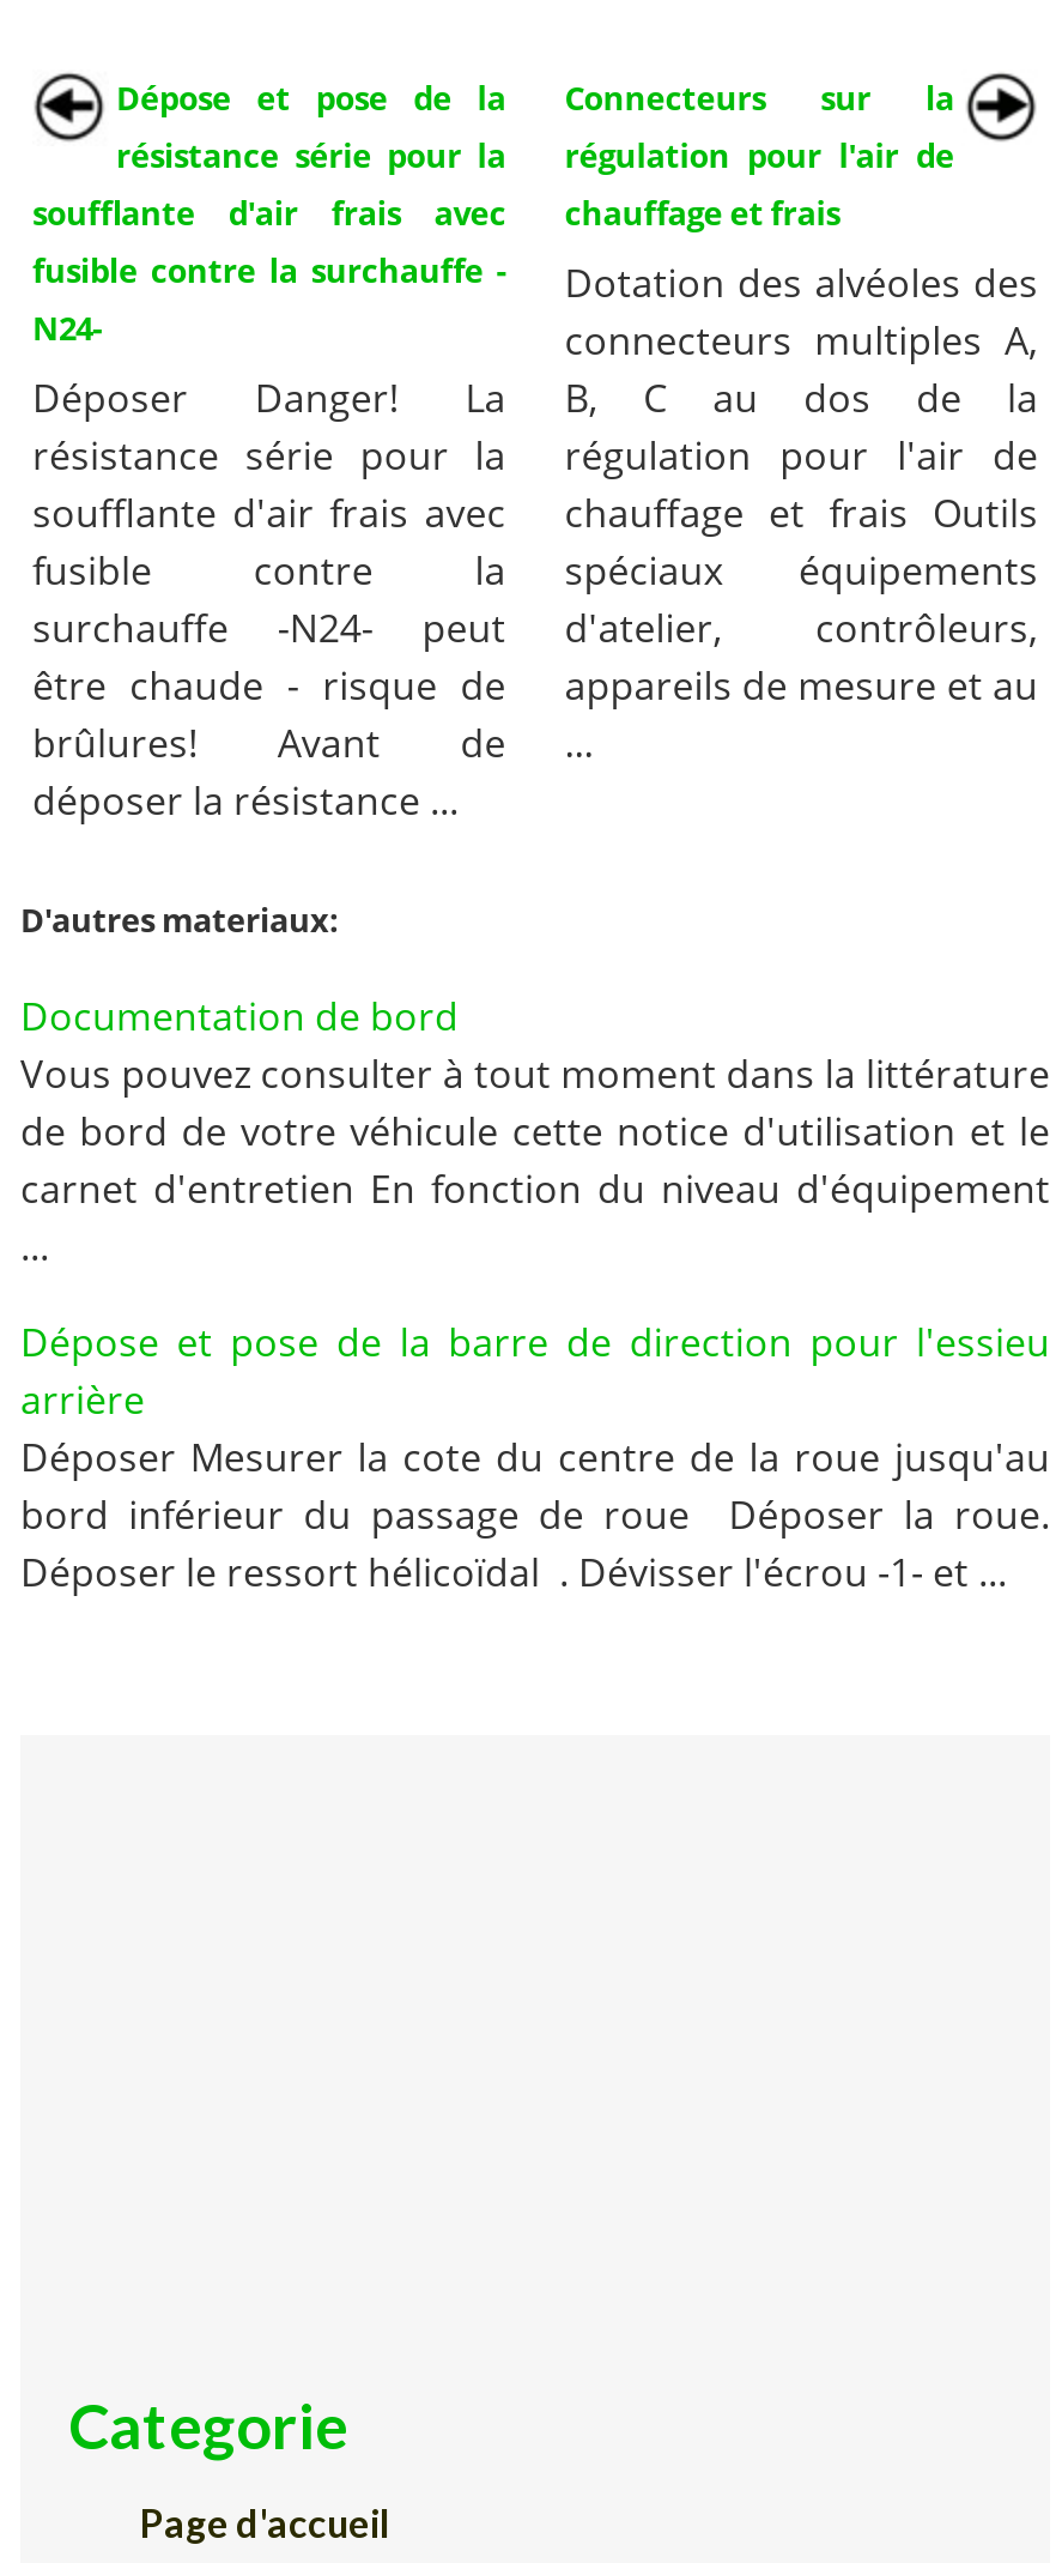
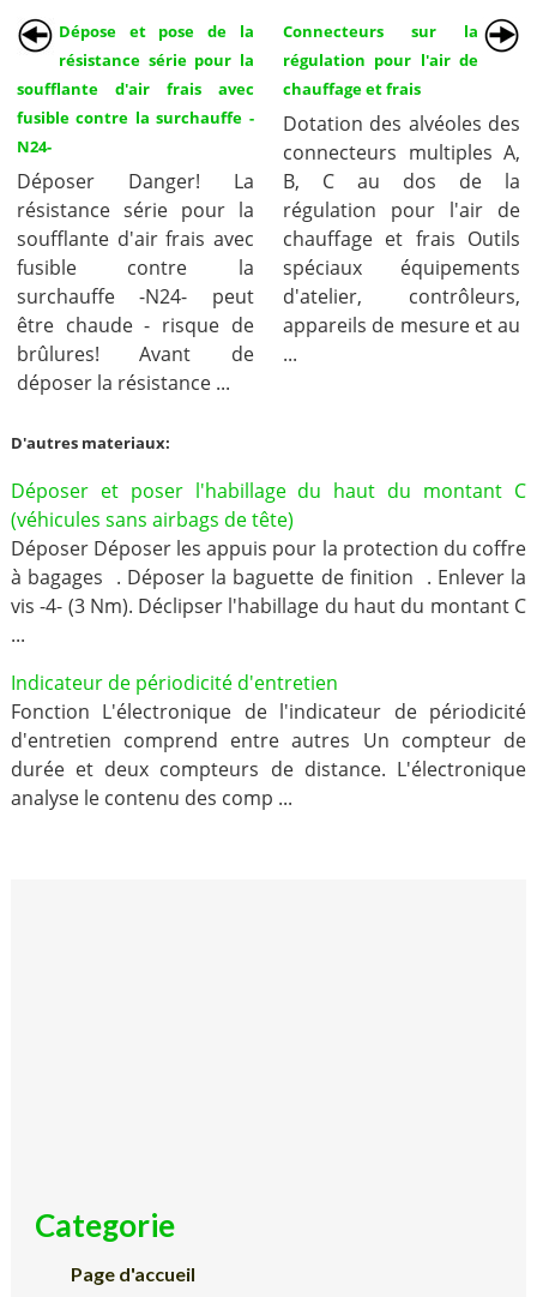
- Documentation de bord
- Vous pouvez consulter à tout moment dans la littérature
- de bord de votre véhicule cette notice d'utilisation et le
- carnet d'entretien En fonction du niveau d'équipement
+ Déposer et poser l'habillage du haut du montant C
+ (véhicules sans airbags de tête)
+ Déposer Déposer les appuis pour la protection du coffre
+ à bagages . Déposer la baguette de finition . Enlever la
+ vis -4- (3 Nm). Déclipser l'habillage du haut du montant C

- Dépose et pose de la barre de direction pour l'essieu
- arrière
- Déposer Mesurer la cote du centre de la roue jusqu'au
- bord inférieur du passage de roue Déposer la roue.
- Déposer le ressort hélicoïdal . Dévisser l'écrou -1- et ...
+ Indicateur de périodicité d'entretien
+ Fonction L'électronique de l'indicateur de périodicité
+ d'entretien comprend entre autres Un compteur de
+ durée et deux compteurs de distance. L'électronique
+ analyse le contenu des comp ...
